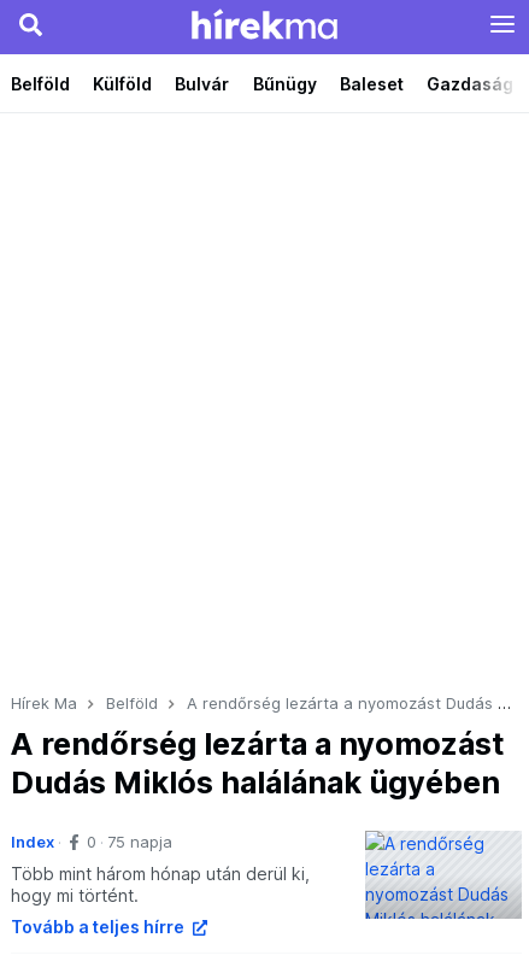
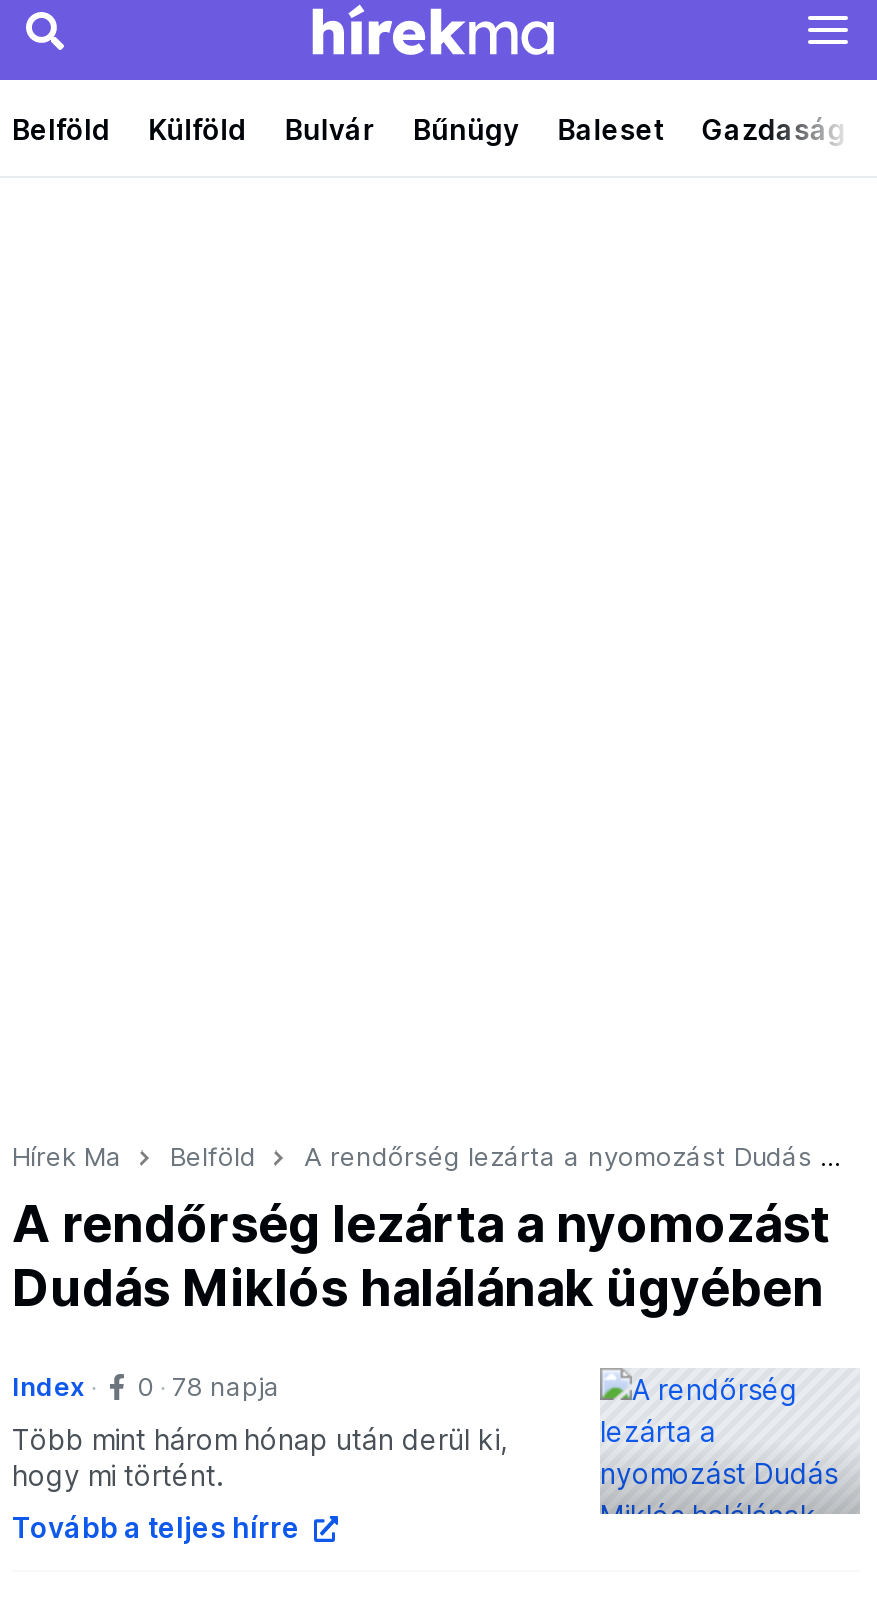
- Index 0 75 napja
+ Index 0 78 napja
